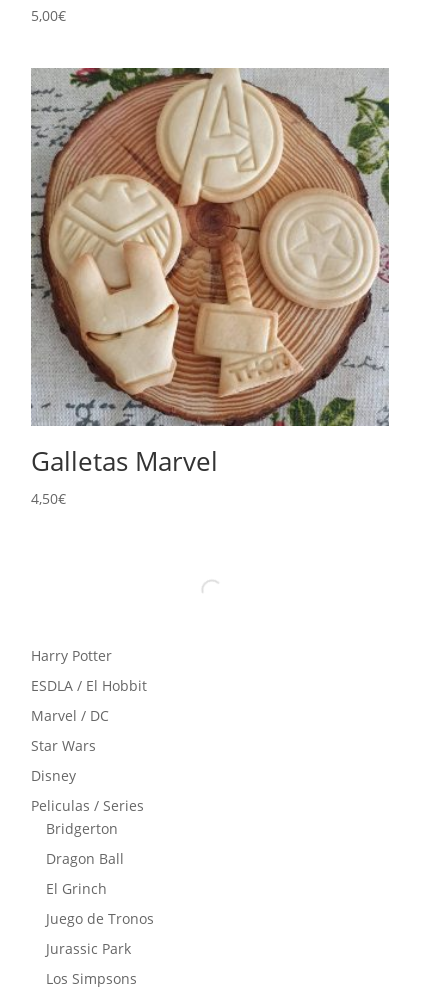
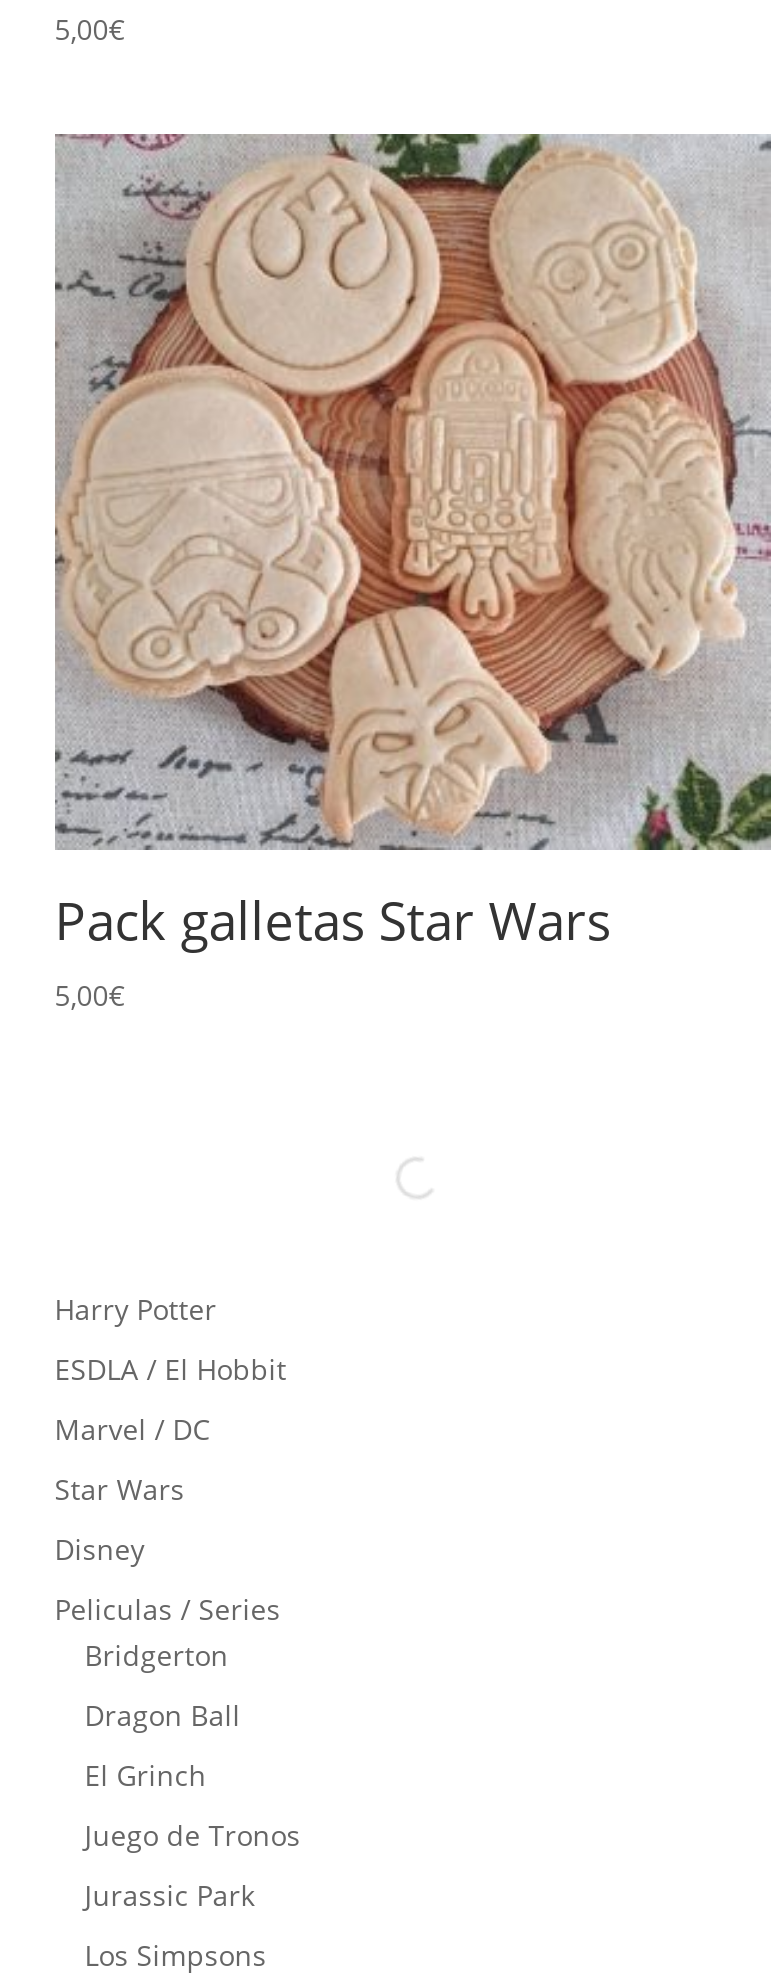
- [image]
- Galletas Marvel
- 4,50€
+ [image]
+ Pack galletas Star Wars
+ 5,00€
